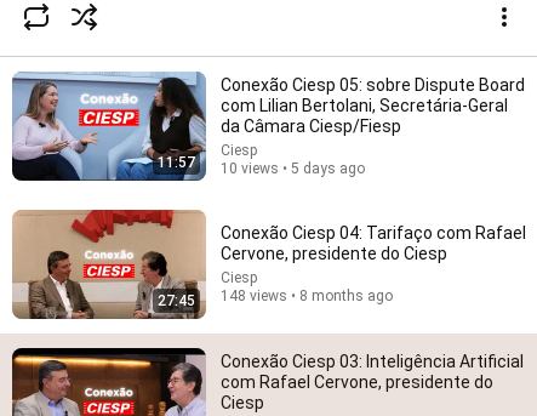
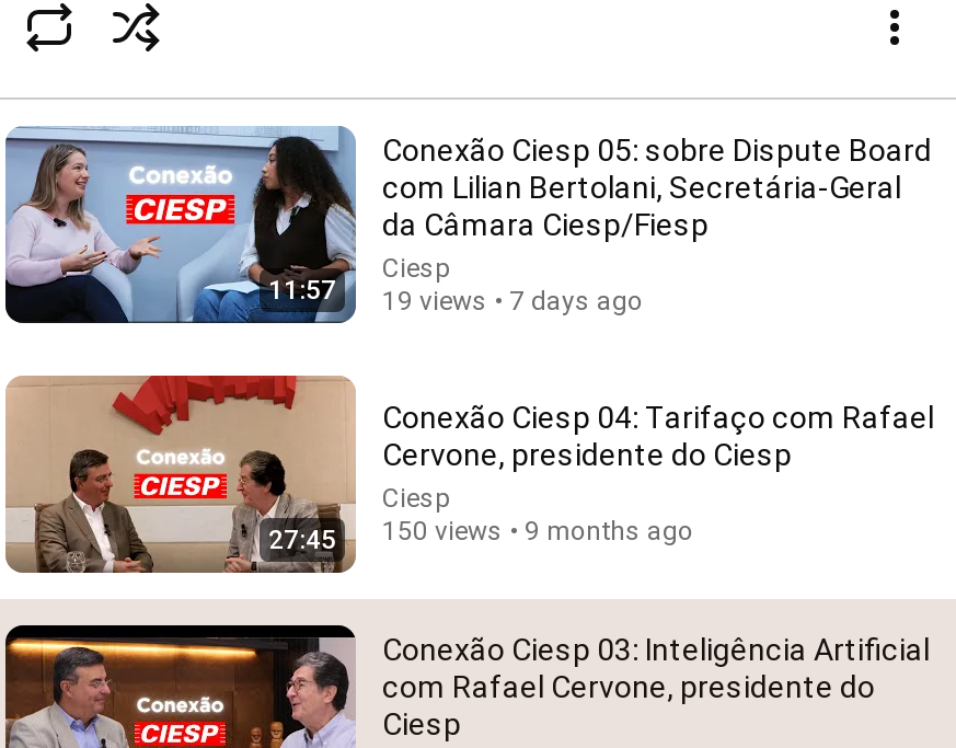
- 10 views • 5 days ago
+ 19 views • 7 days ago

- 148 views • 8 months ago
+ 150 views • 9 months ago
